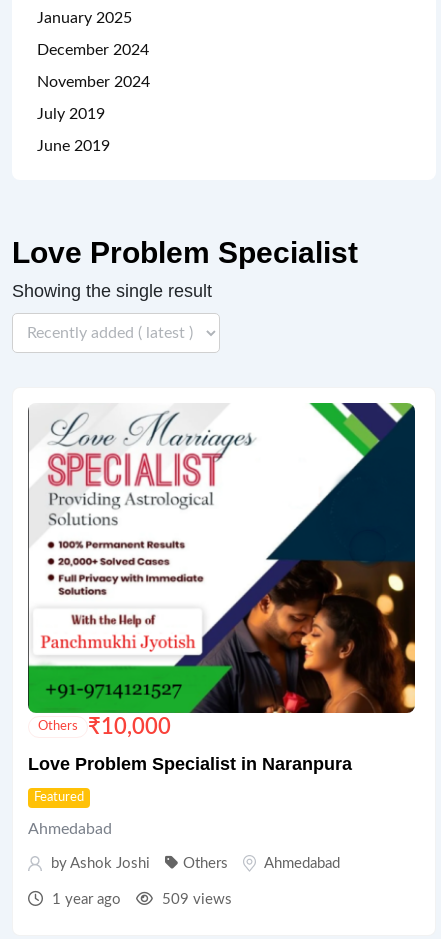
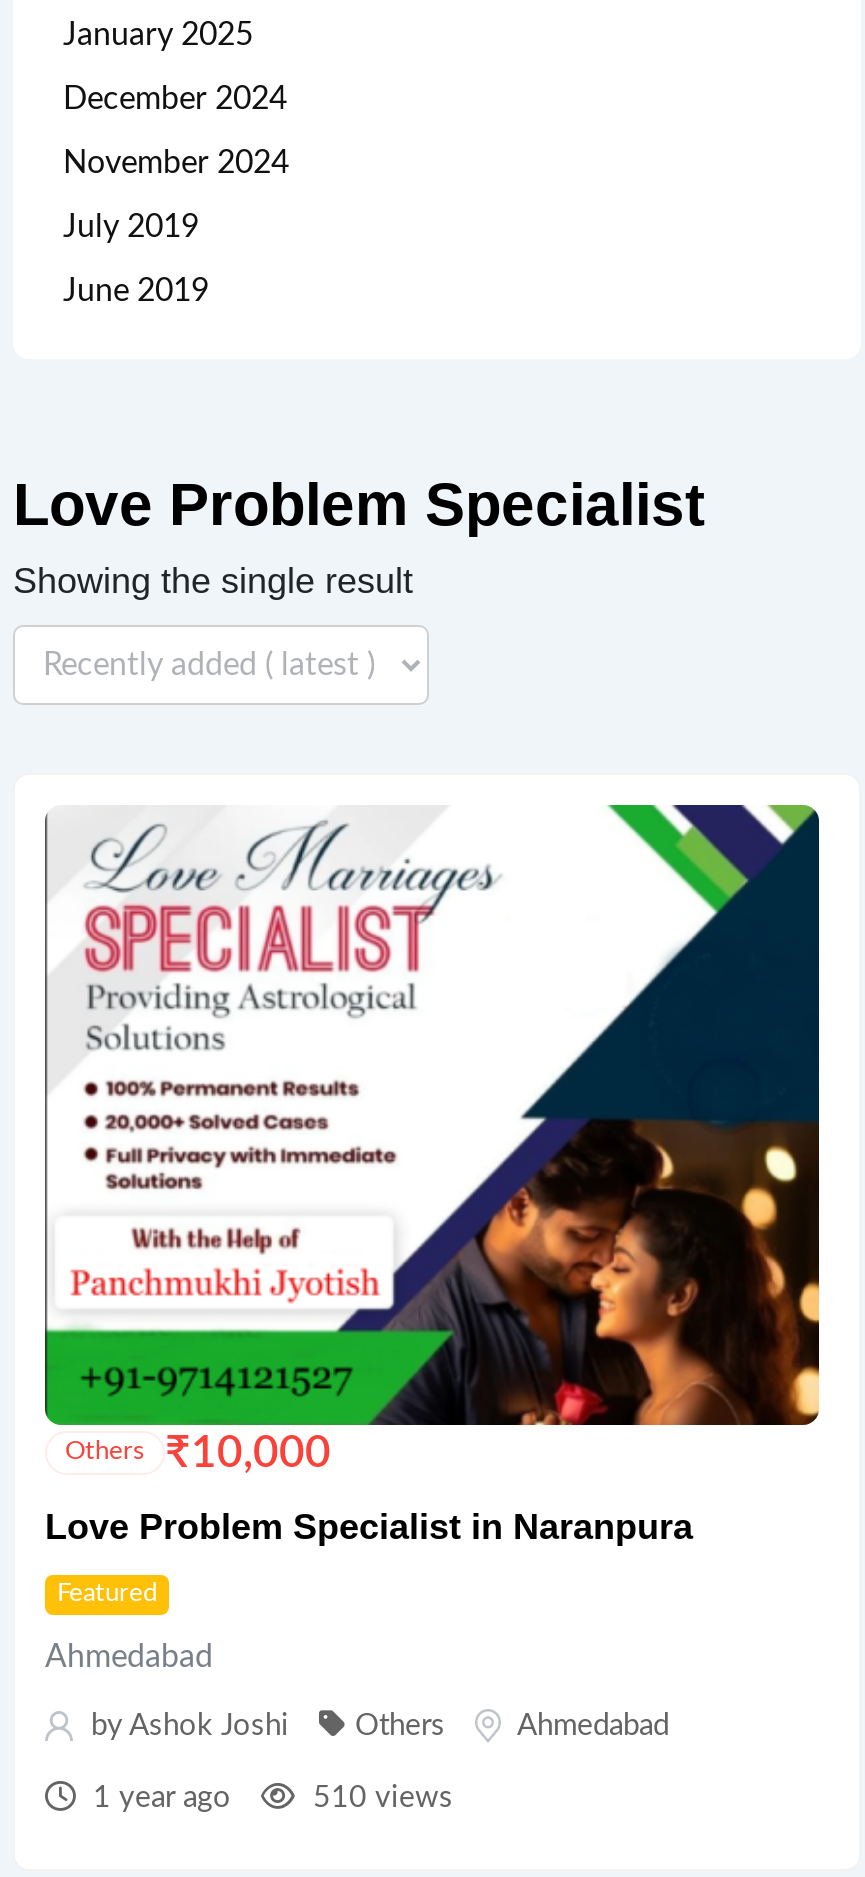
- 509 views
+ 510 views
